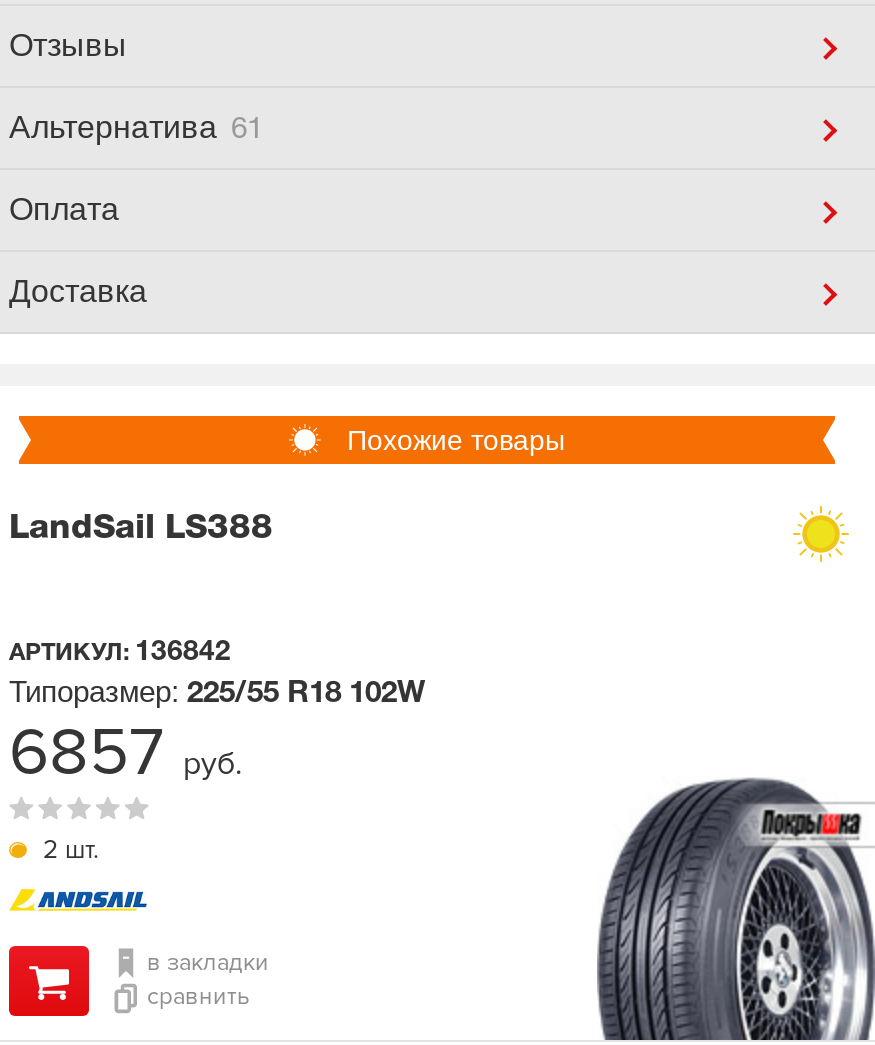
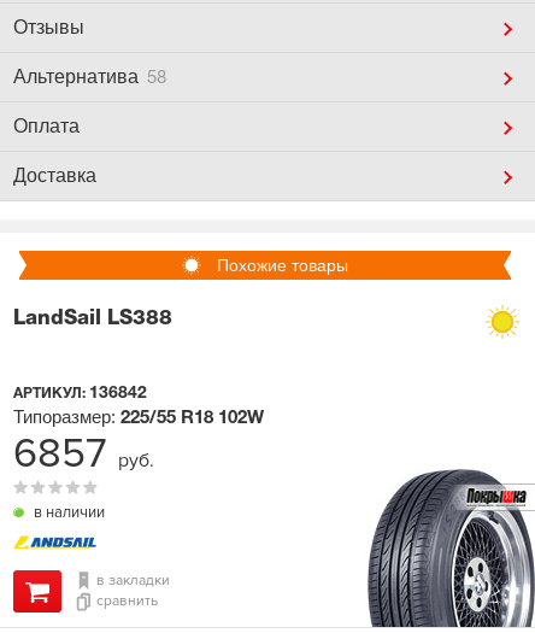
- Альтернатива 61
+ Альтернатива 58

- 2 шт.
+ в наличии
